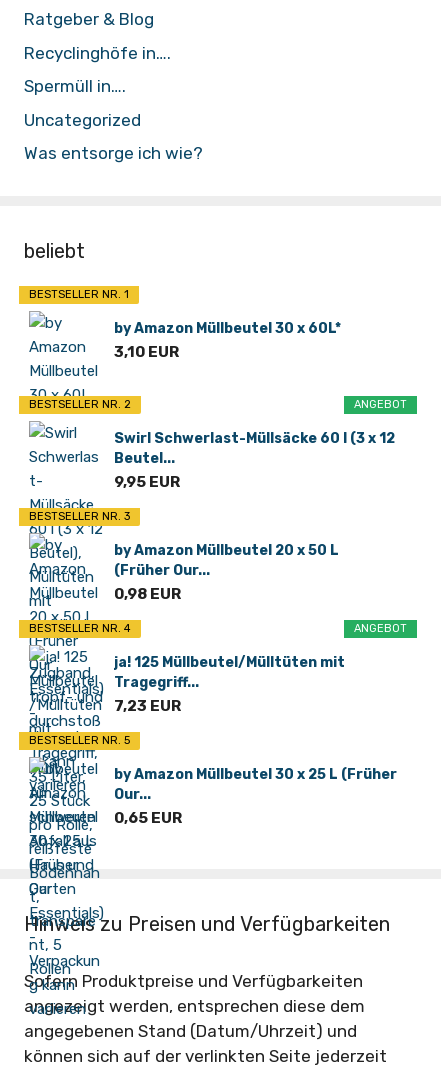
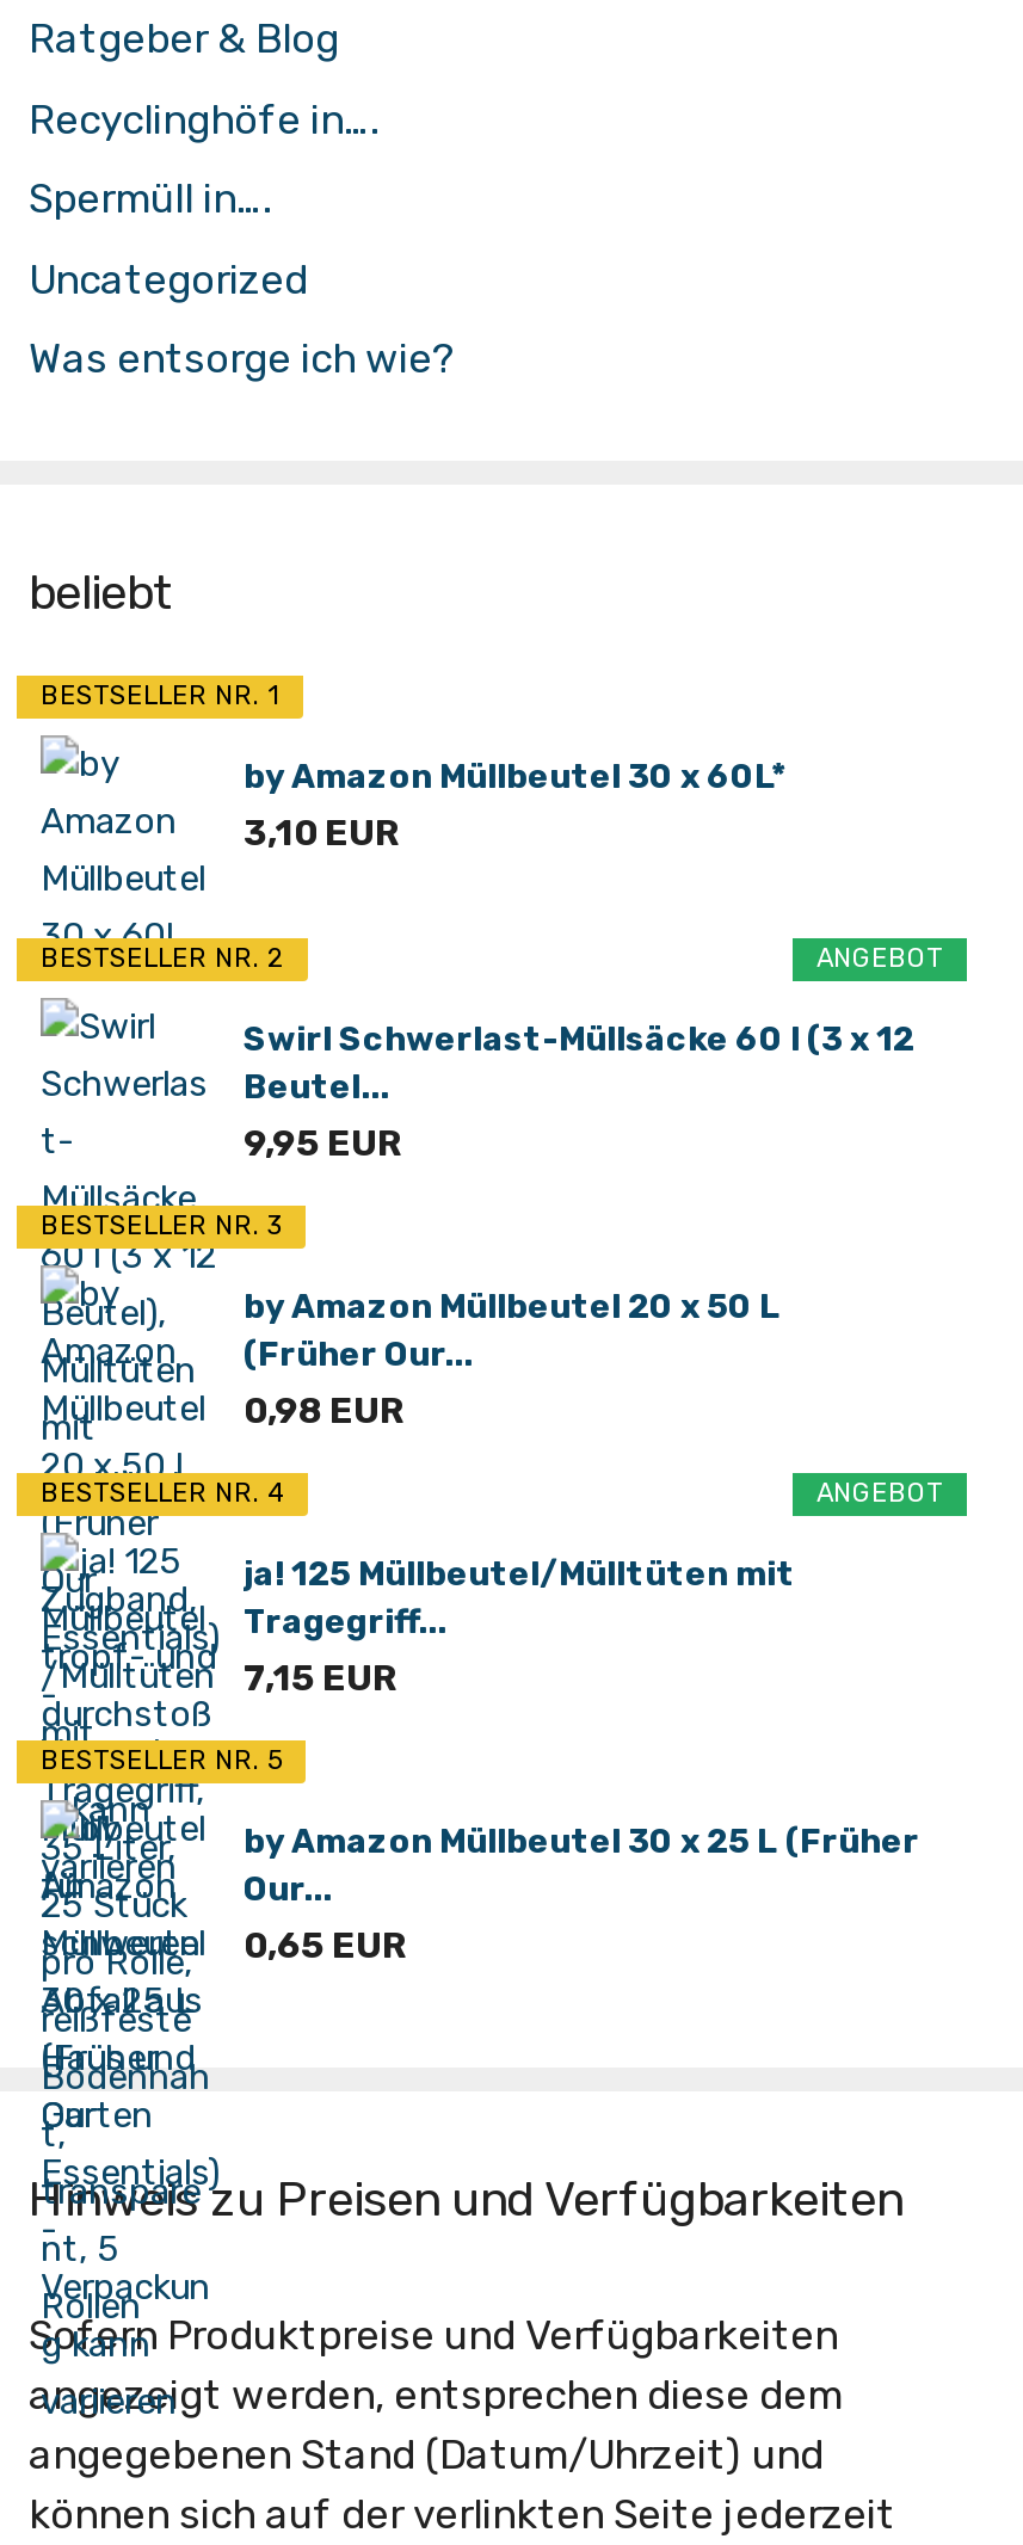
- 7,23 EUR
+ 7,15 EUR
